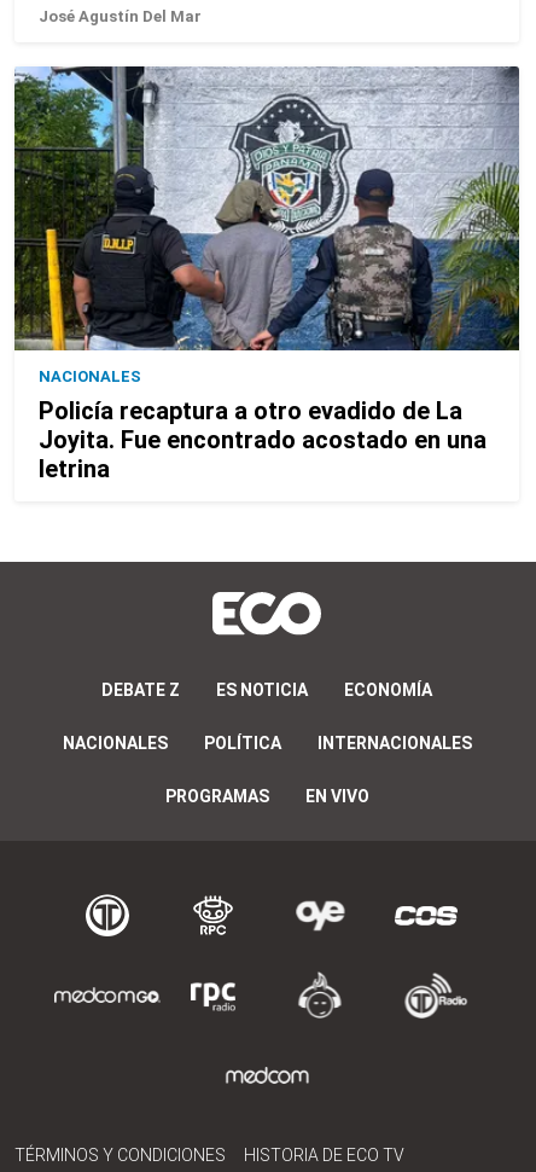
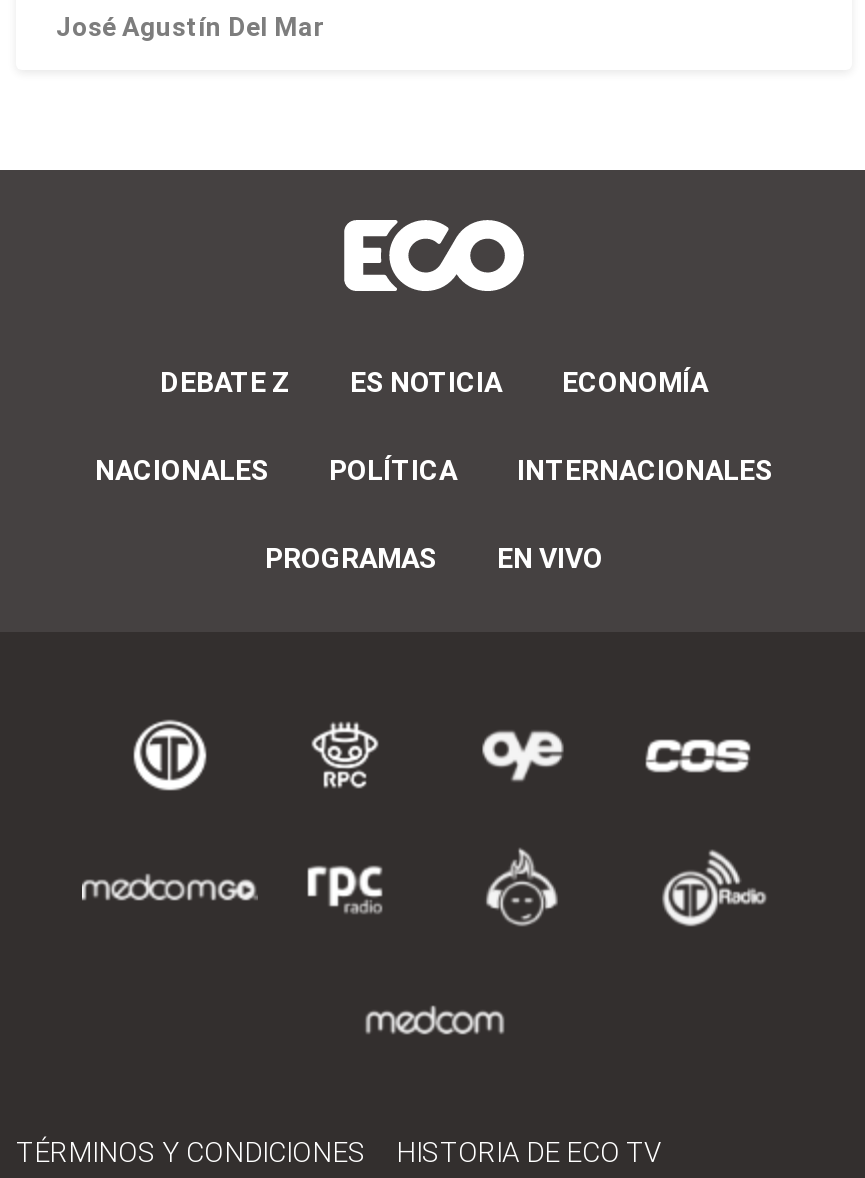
- [image]
- NACIONALES
- Policía recaptura a otro evadido de La
- Joyita. Fue encontrado acostado en una
- letrina
